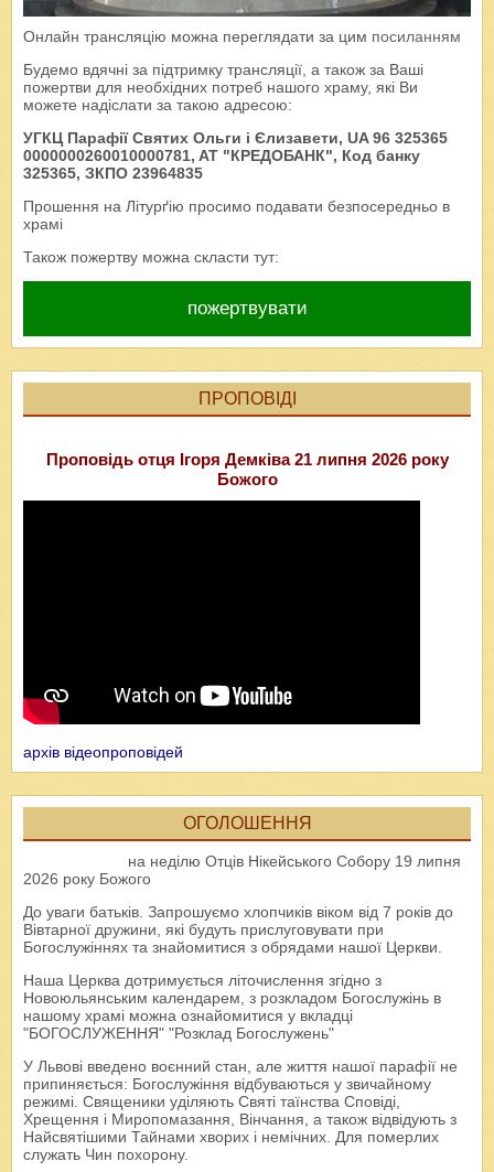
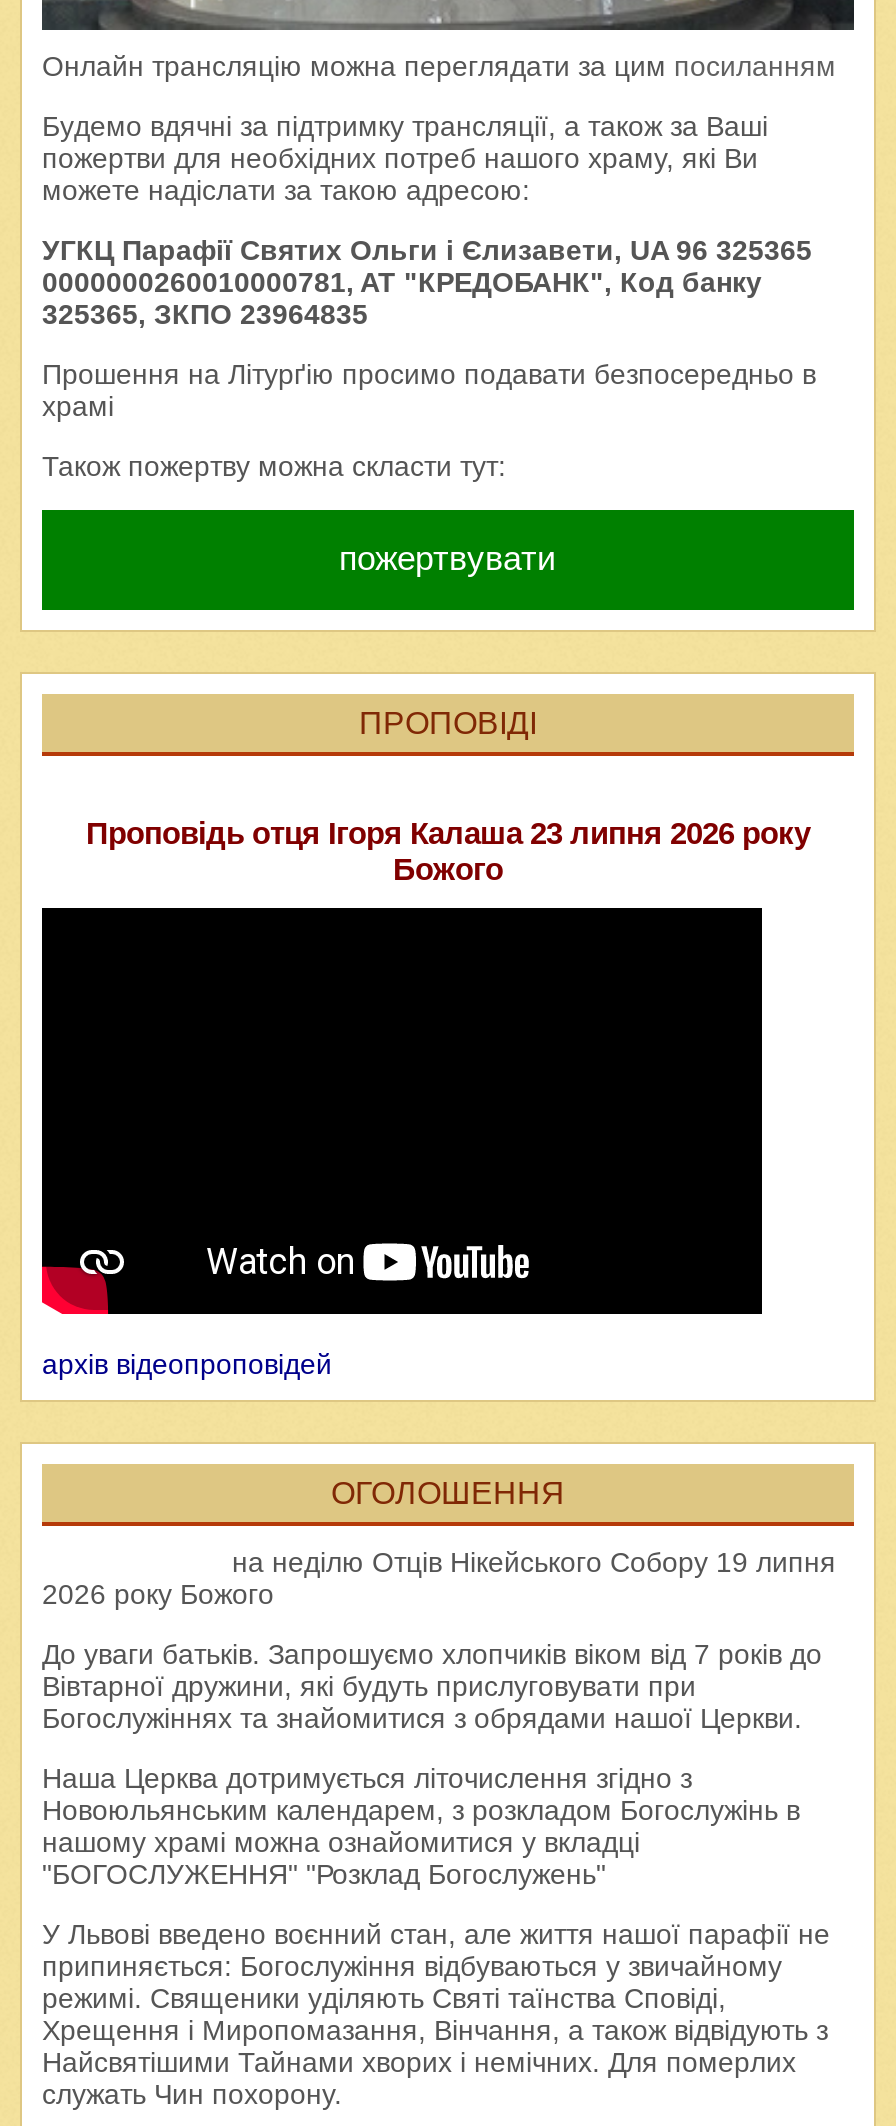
- Проповідь отця Ігоря Демківа 21 липня 2026 року
+ Проповідь отця Ігоря Калаша 23 липня 2026 року
